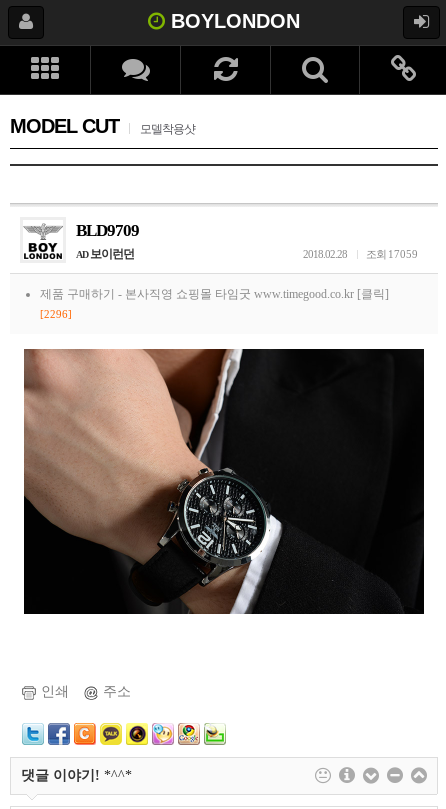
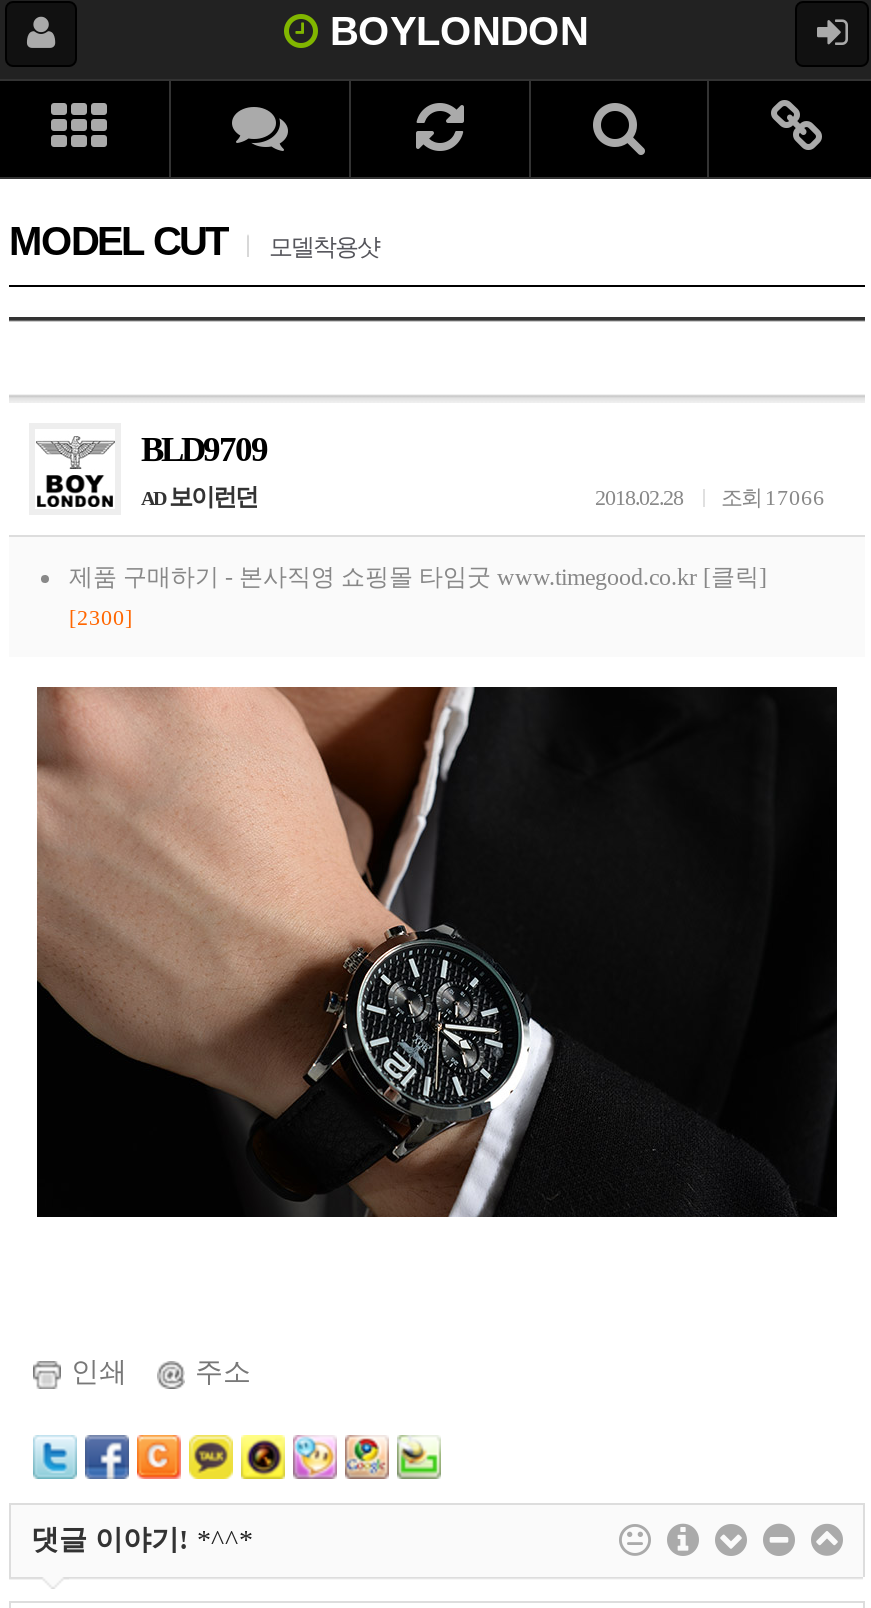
- 2018.02.28 조회 17059
+ 2018.02.28 조회 17066

- [2296]
+ [2300]
